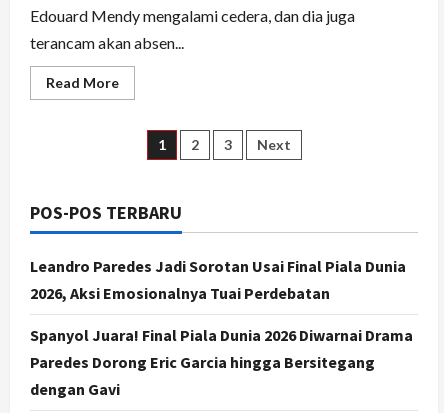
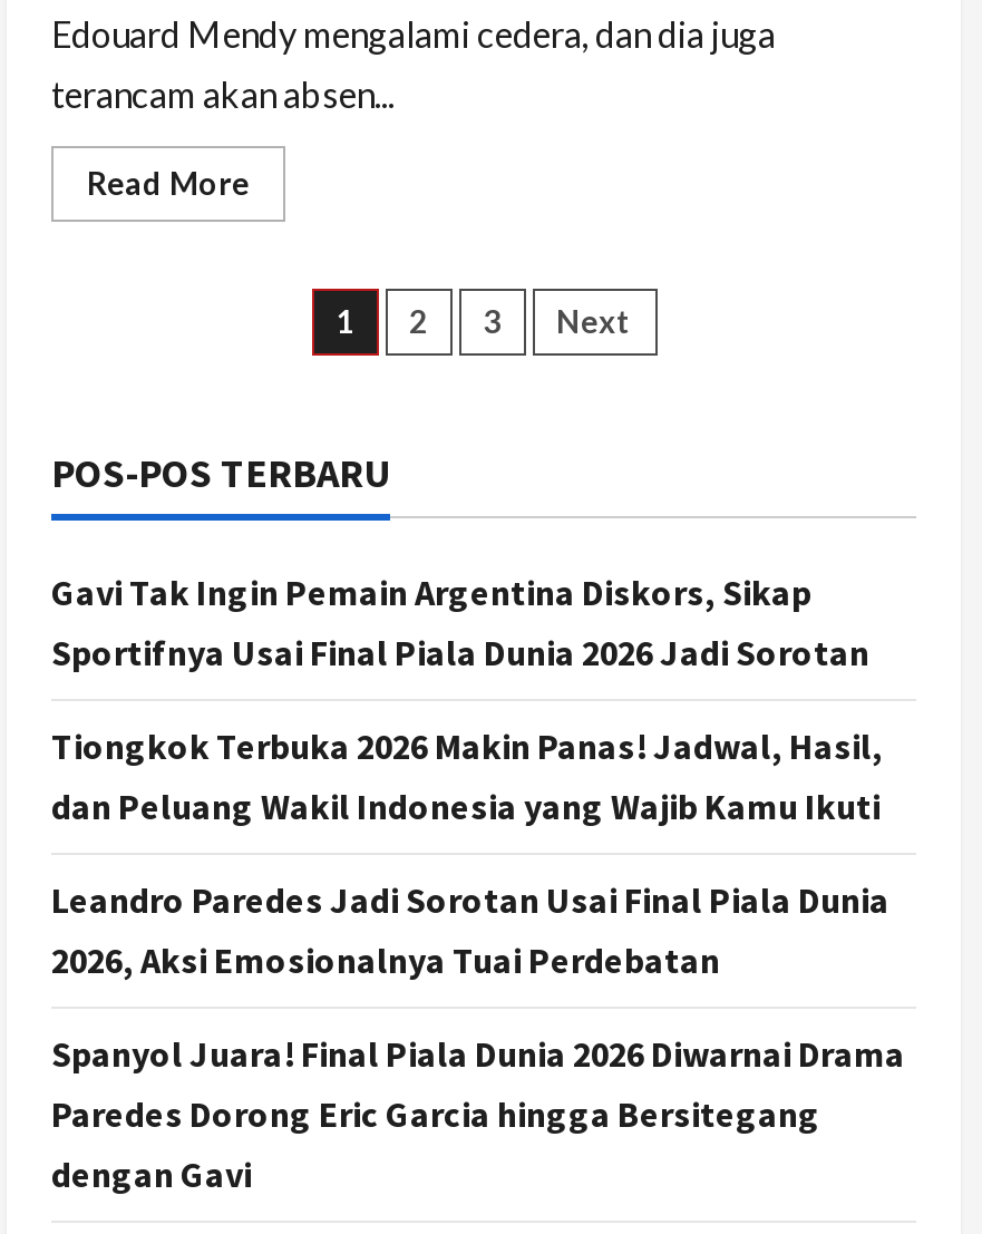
+ Gavi Tak Ingin Pemain Argentina Diskors, Sikap
+ Sportifnya Usai Final Piala Dunia 2026 Jadi Sorotan
+ Tiongkok Terbuka 2026 Makin Panas! Jadwal, Hasil,
+ dan Peluang Wakil Indonesia yang Wajib Kamu Ikuti
